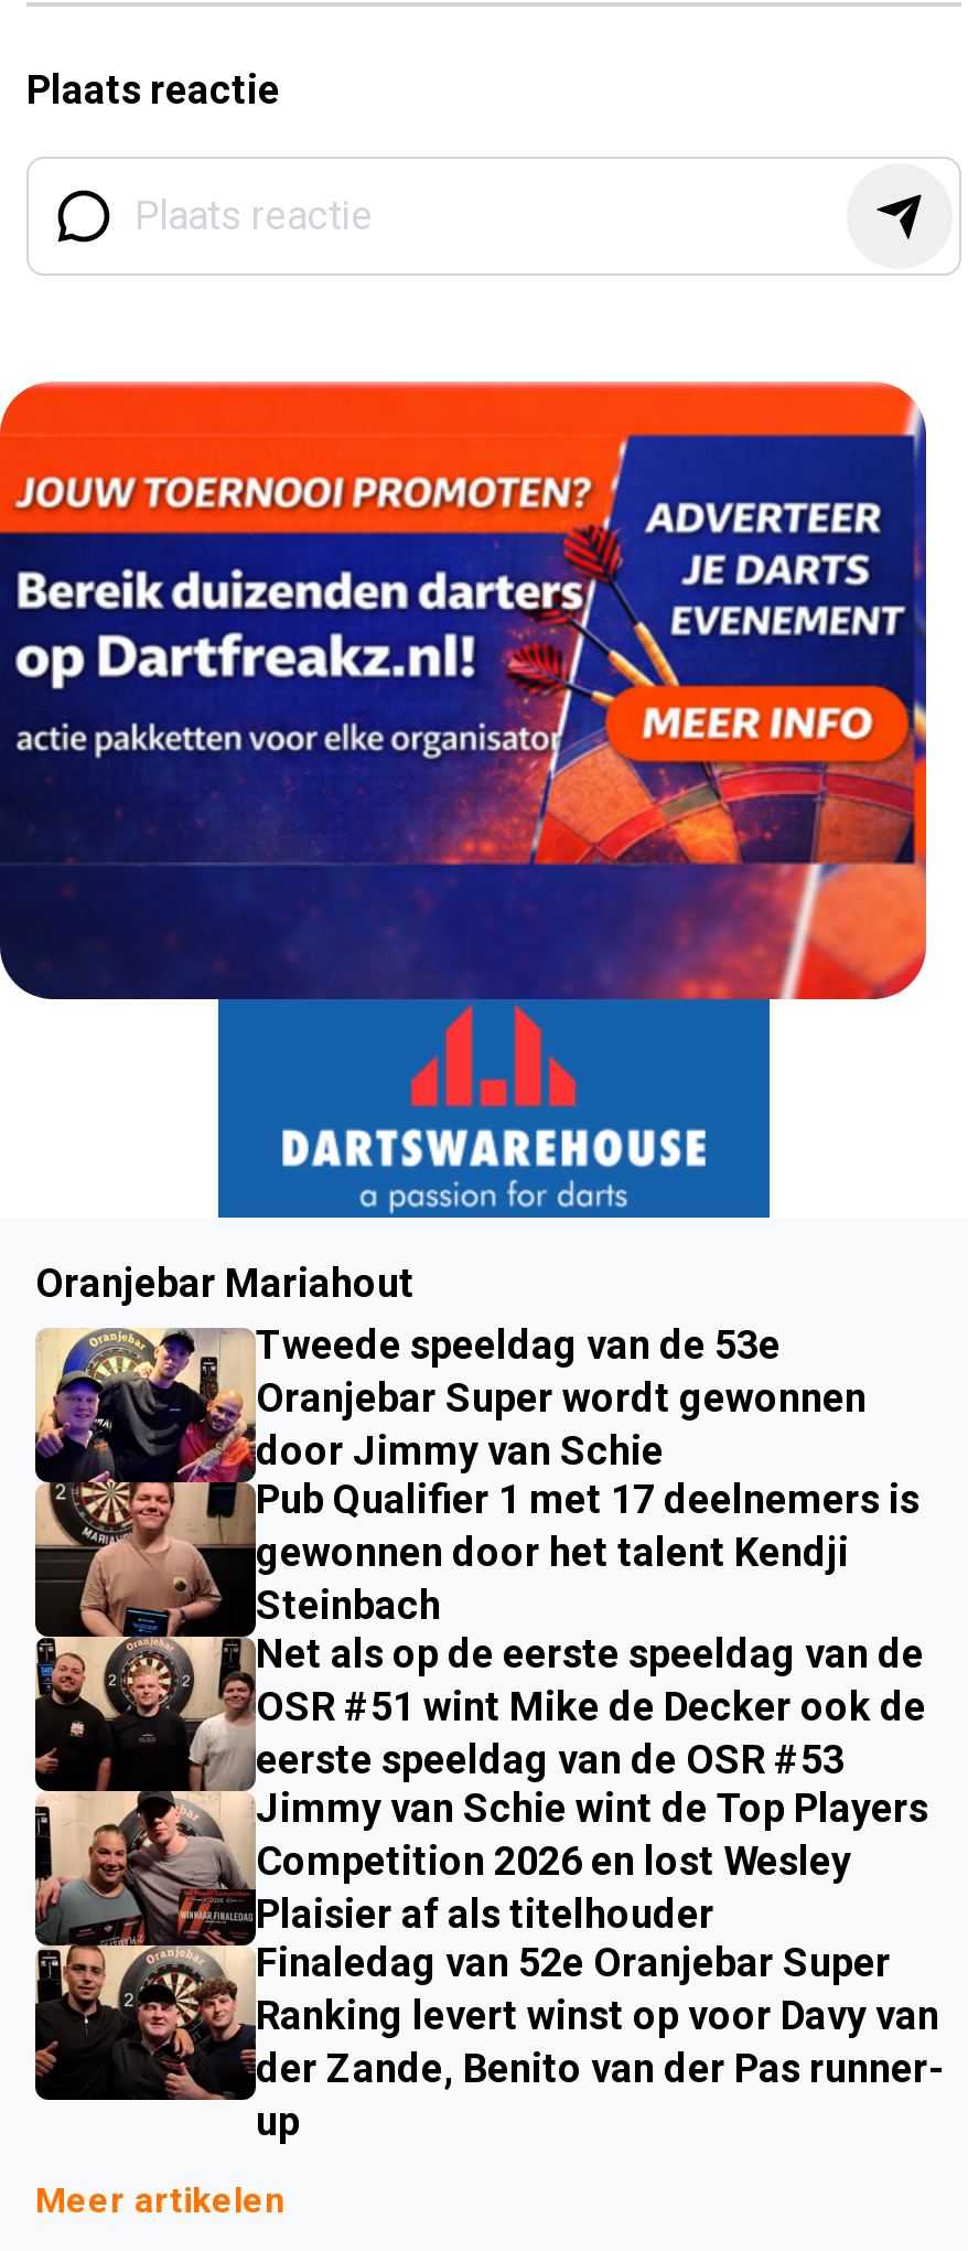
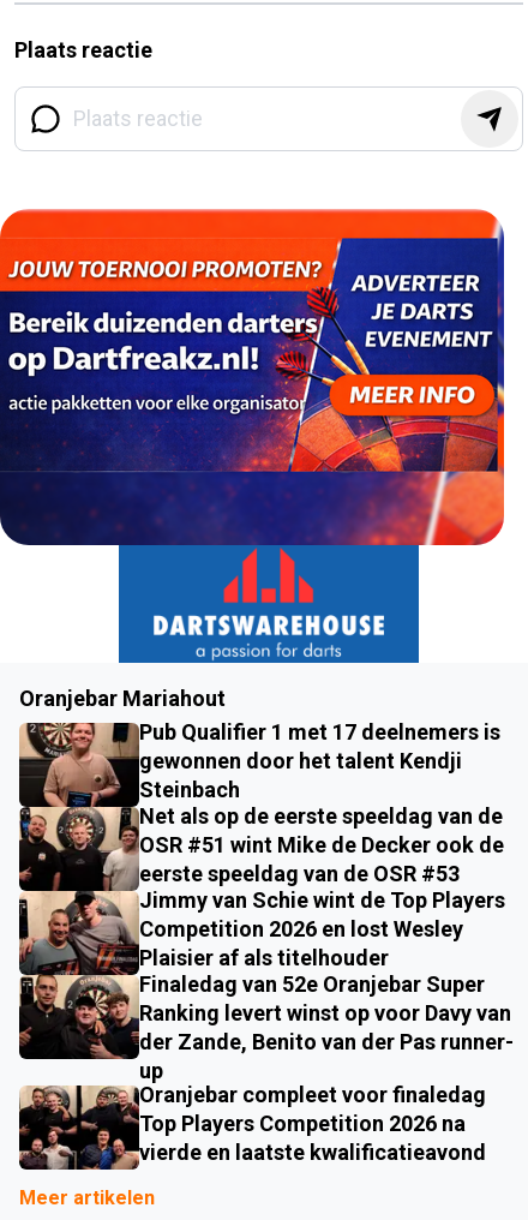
- [image]
- Tweede speeldag van de 53e
- Oranjebar Super wordt gewonnen
- door Jimmy van Schie

moved up: Pub Qualifier 1 met 17 deelnemers is | gewonnen door het talent Kendji | Steinbach | ... | der Zande, Benito van der Pas runner- | up

+ [image]
+ Oranjebar compleet voor finaledag
+ Top Players Competition 2026 na
+ vierde en laatste kwalificatieavond
